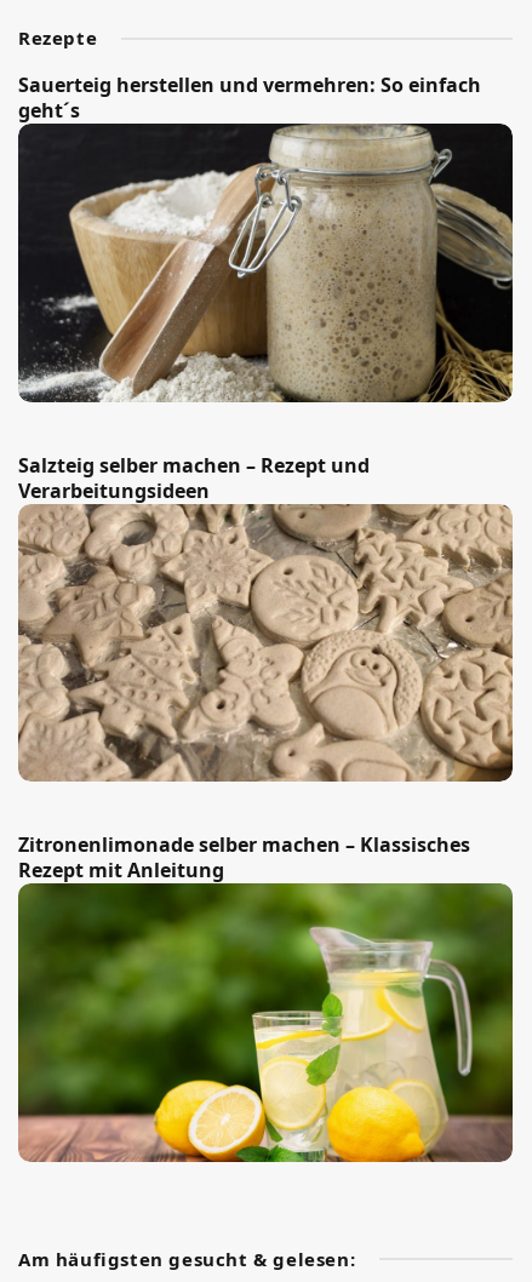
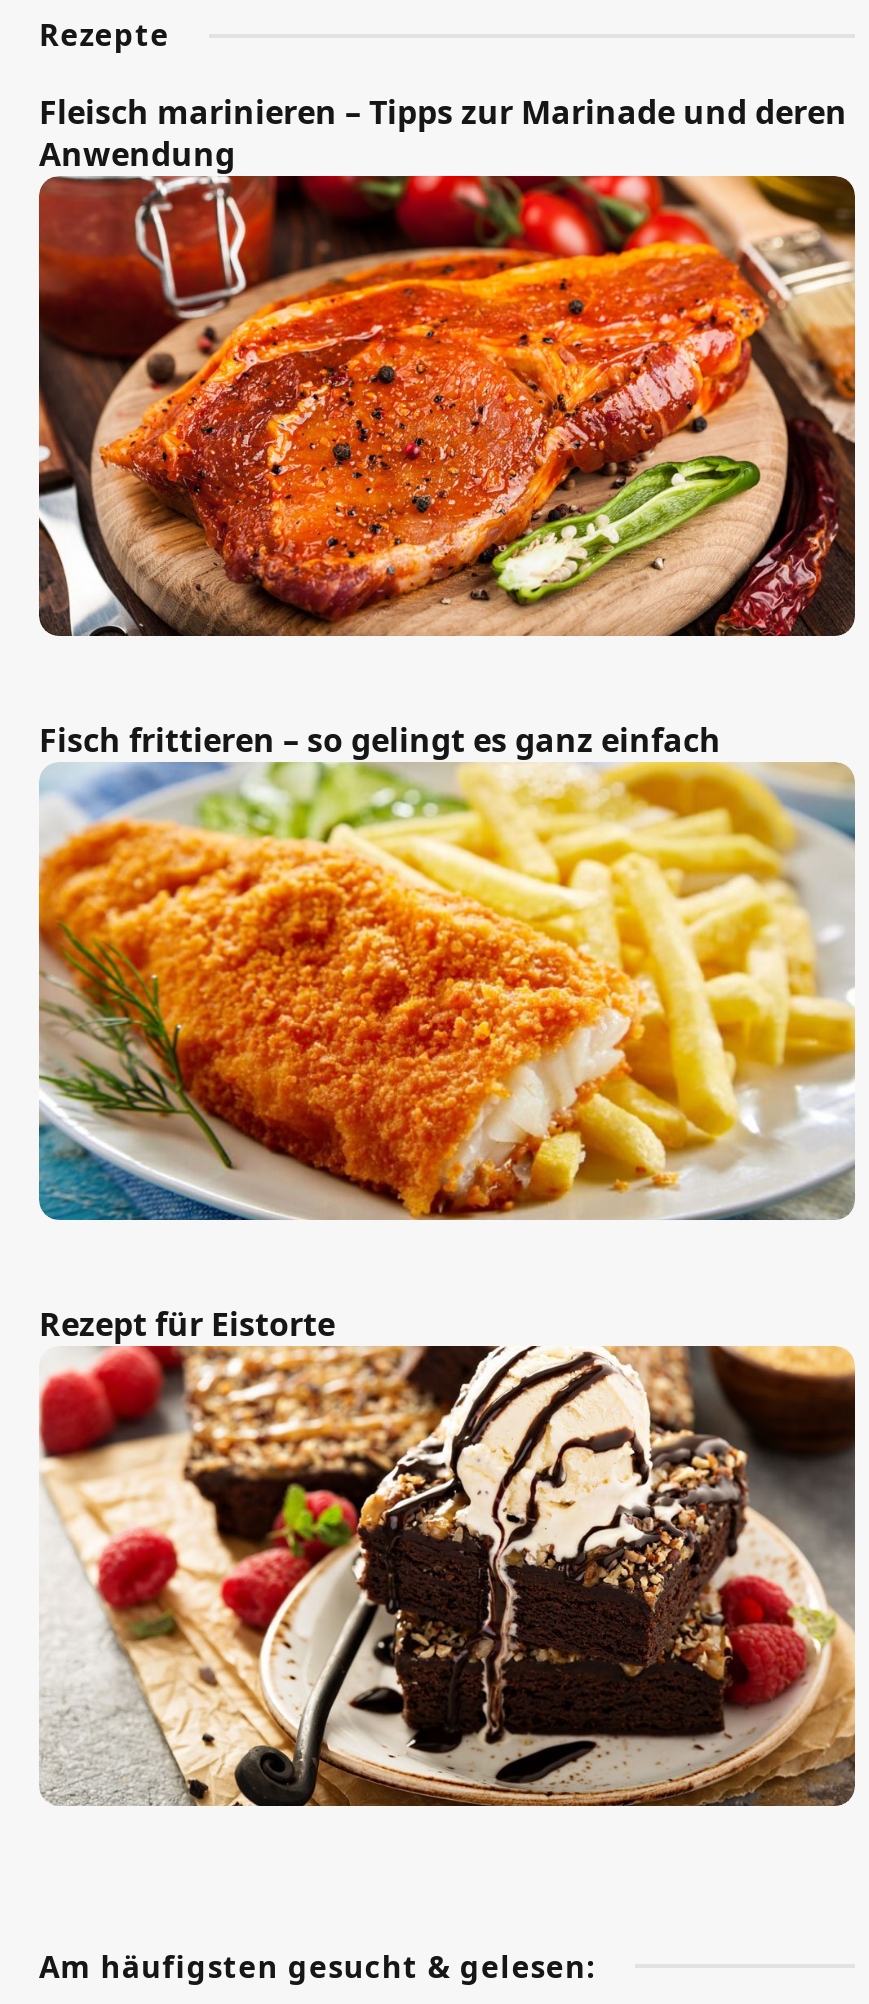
- Sauerteig herstellen und vermehren: So einfach
- geht´s
+ Fleisch marinieren – Tipps zur Marinade und deren
+ Anwendung

- [image]
- Salzteig selber machen – Rezept und
- Verarbeitungsideen
+ [image]
+ Fisch frittieren – so gelingt es ganz einfach

- [image]
+ [image]

- [image]
- Zitronenlimonade selber machen – Klassisches
- Rezept mit Anleitung
+ [image]
+ Rezept für Eistorte
